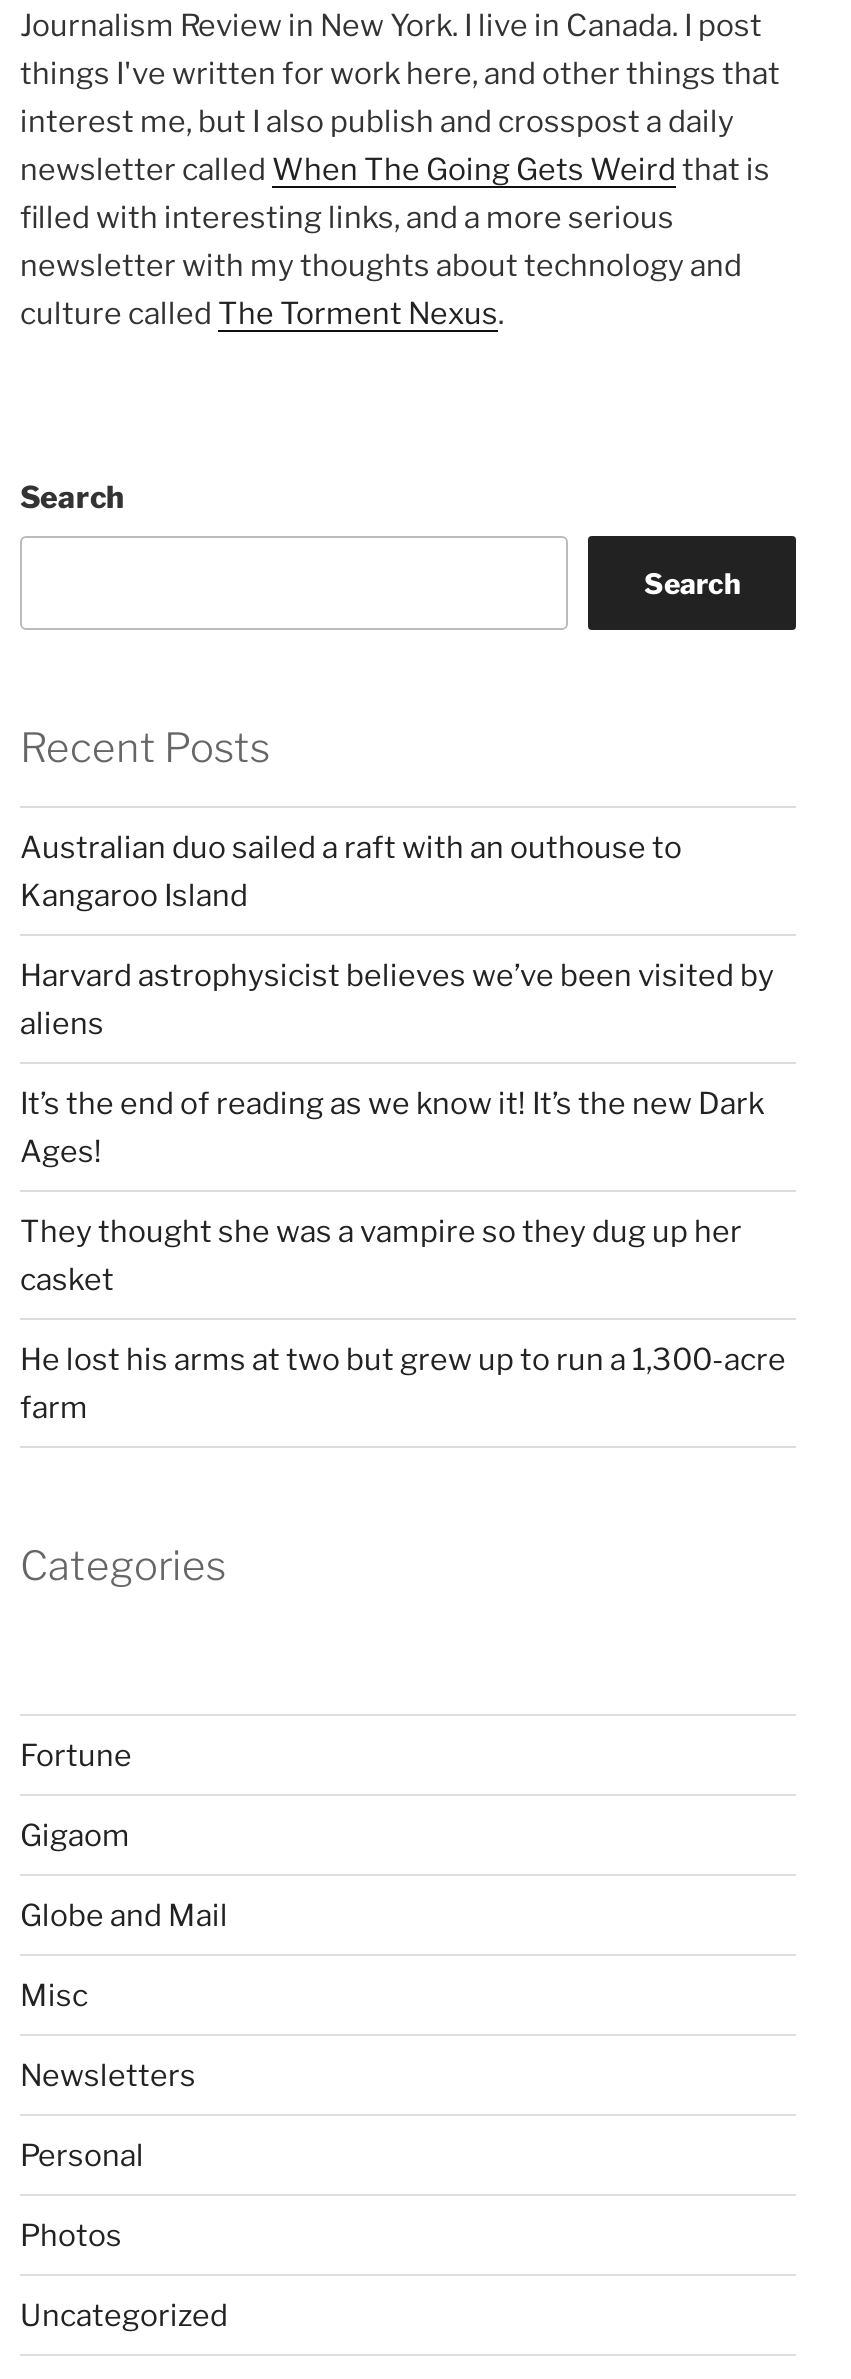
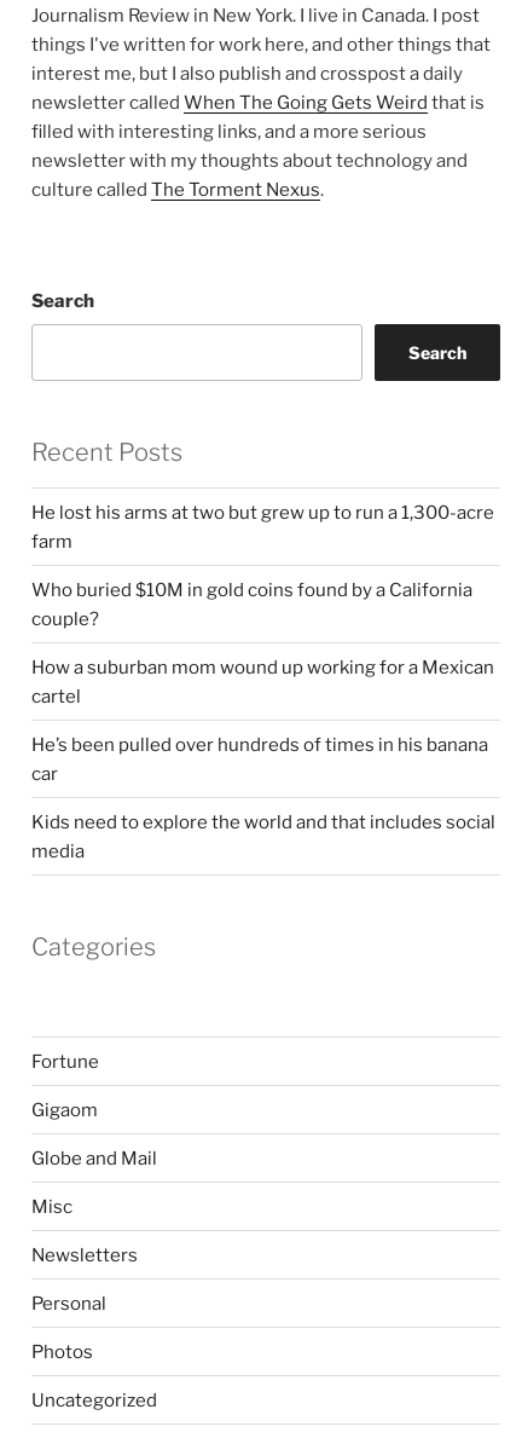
- Australian duo sailed a raft with an outhouse to
- Kangaroo Island
- Harvard astrophysicist believes we’ve been visited by
- aliens
- It’s the end of reading as we know it! It’s the new Dark
- Ages!
- They thought she was a vampire so they dug up her
- casket

moved up: He lost his arms at two but grew up to run a 1,300-acre | farm

+ Who buried $10M in gold coins found by a California
+ couple?
+ How a suburban mom wound up working for a Mexican
+ cartel
+ He’s been pulled over hundreds of times in his banana
+ car
+ Kids need to explore the world and that includes social
+ media
